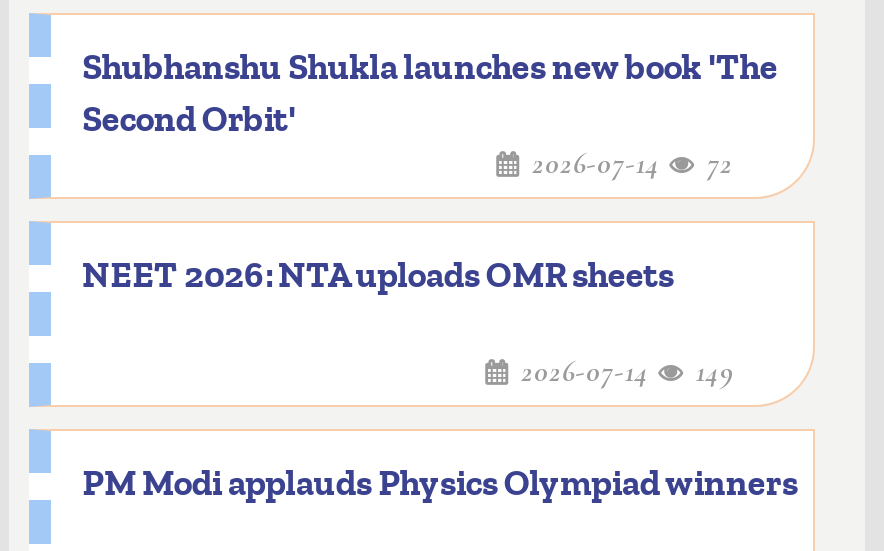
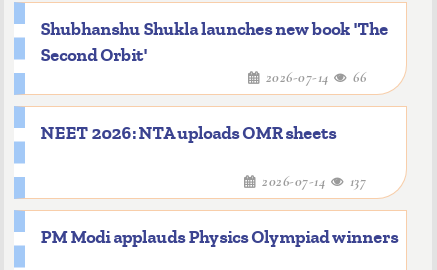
- 2026-07-14 72
+ 2026-07-14 66

- 2026-07-14 149
+ 2026-07-14 137
